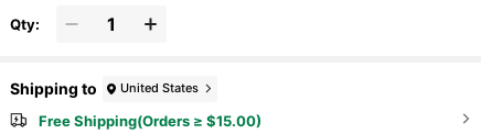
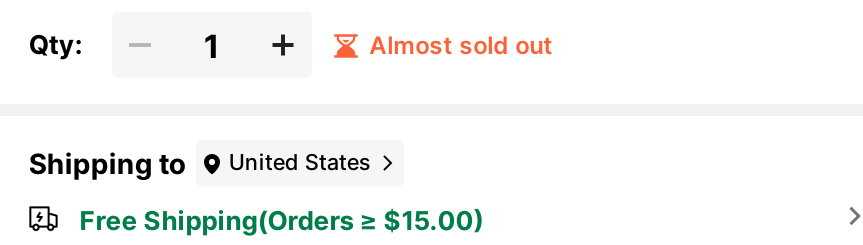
+ Almost sold out
